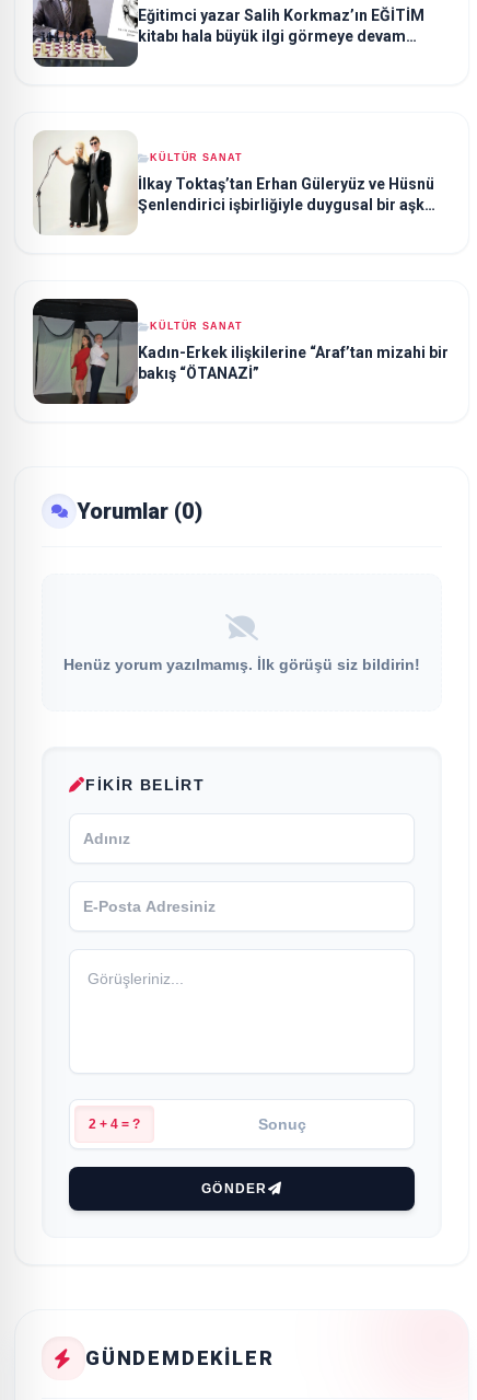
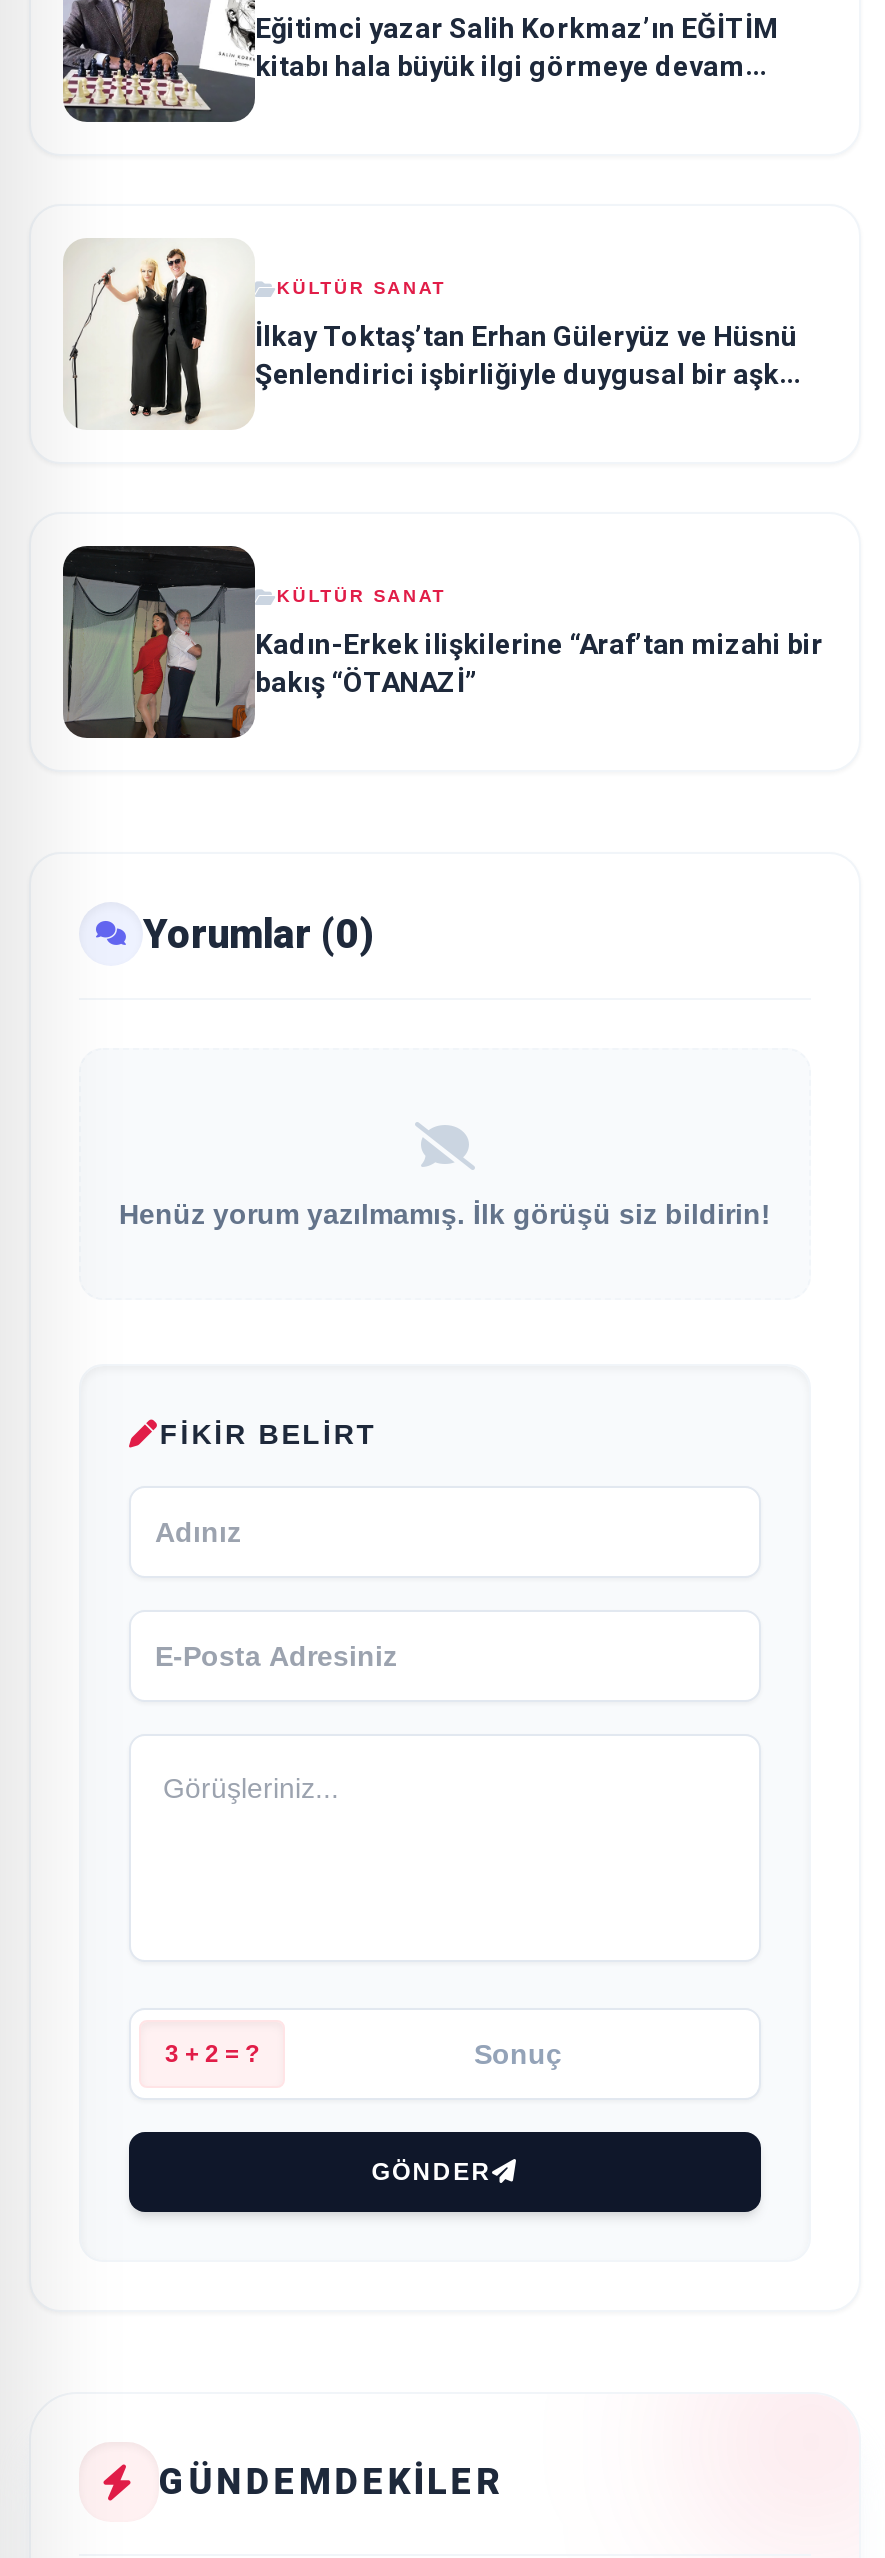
- 2 + 4 = ?
+ 3 + 2 = ?
